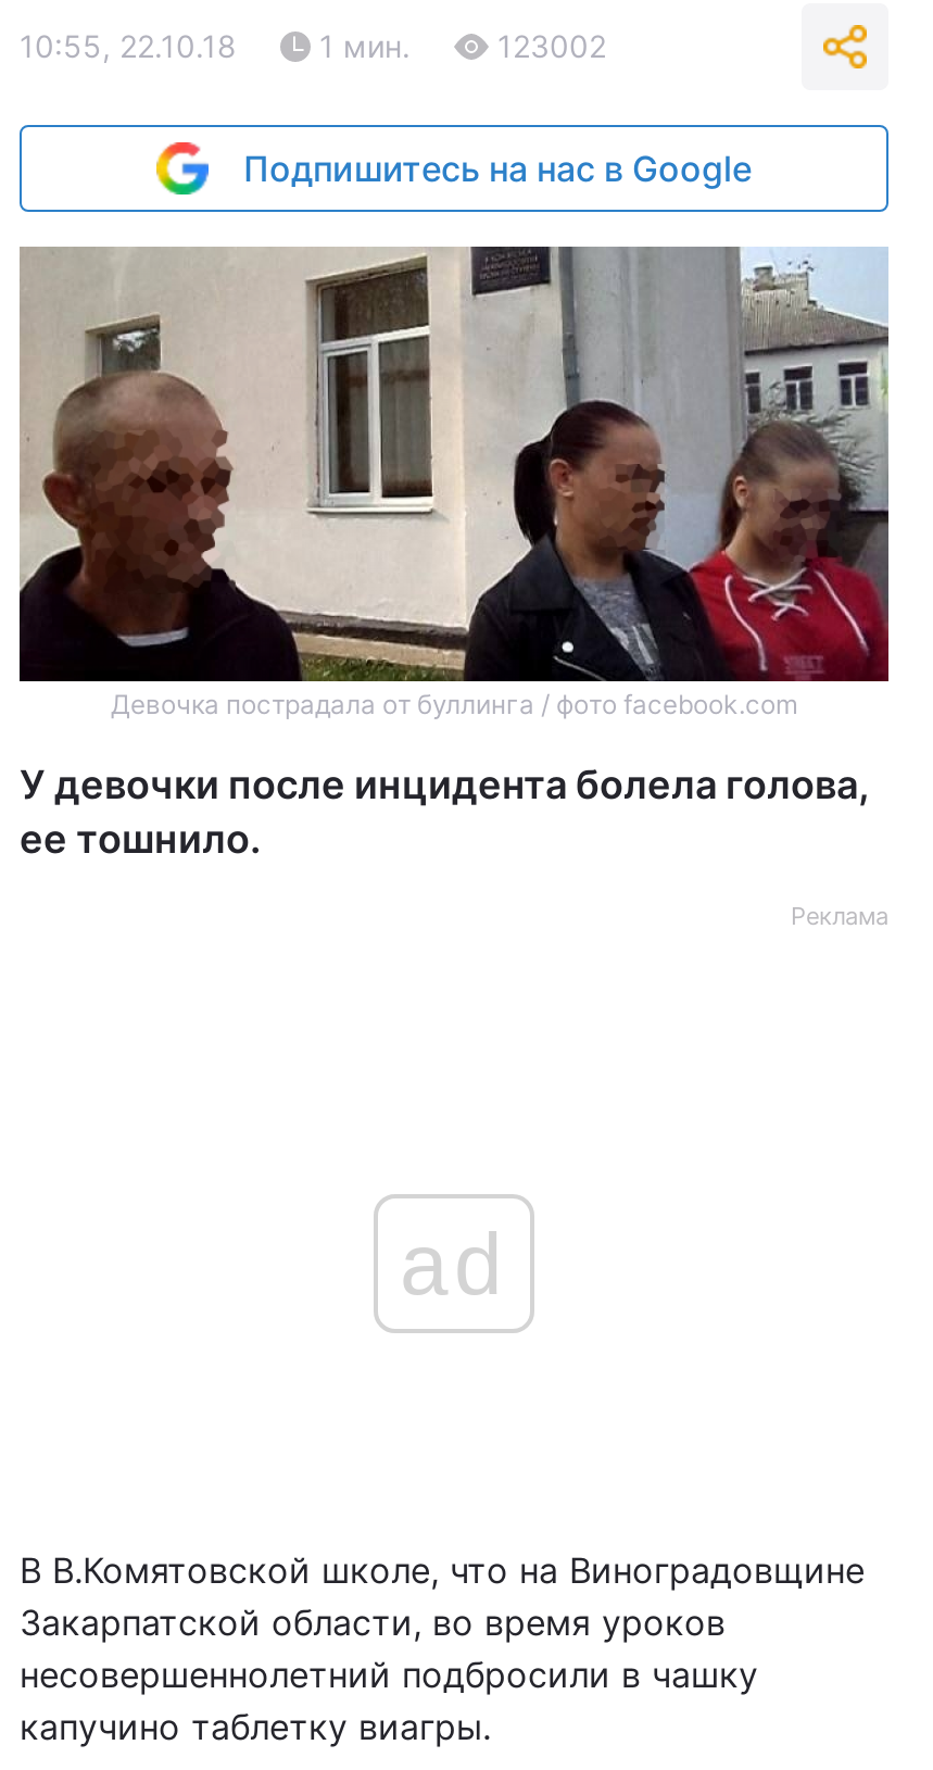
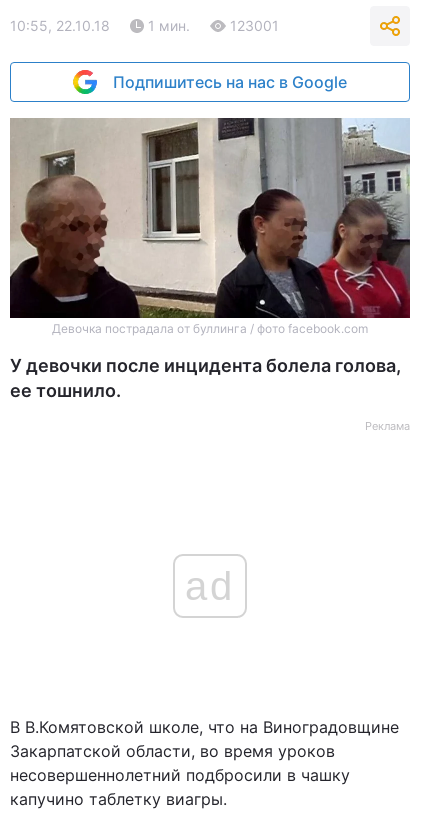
- 123002
+ 123001
